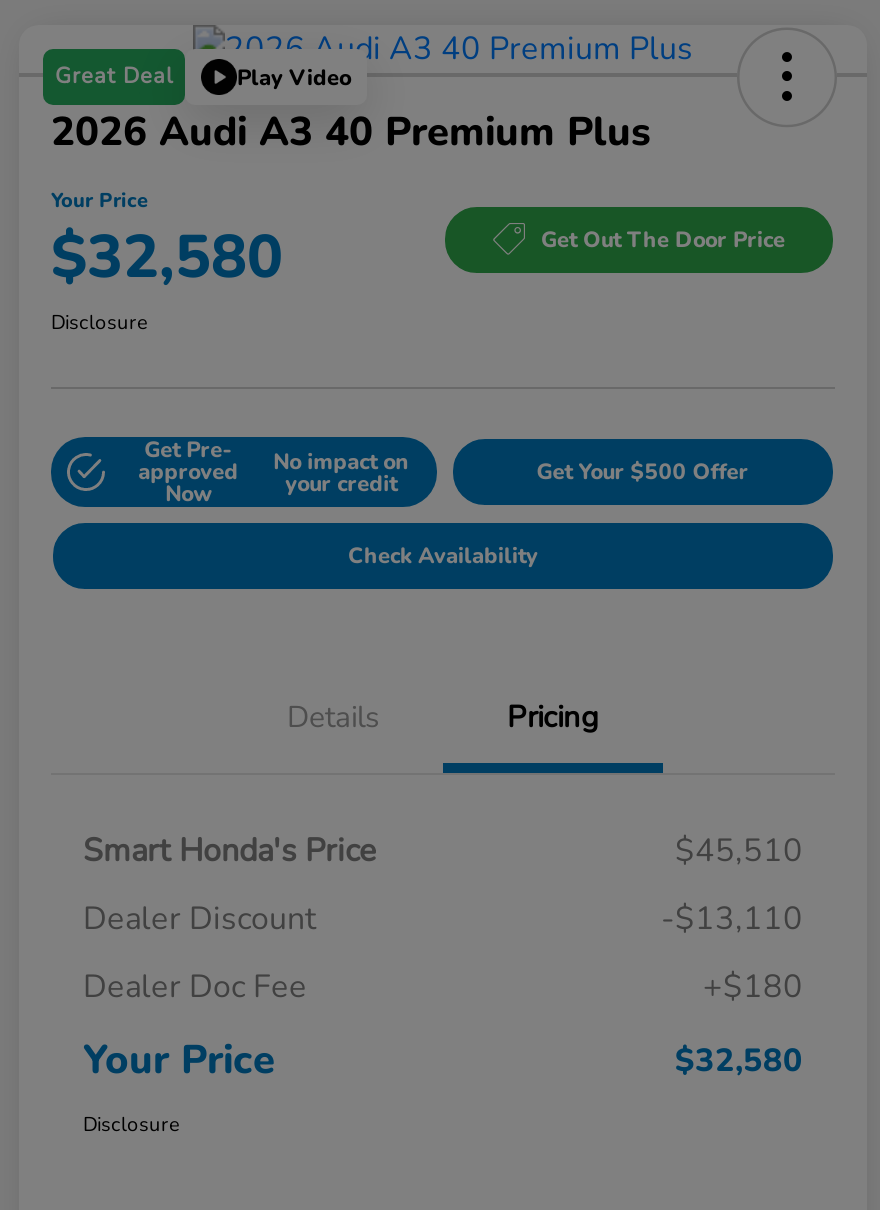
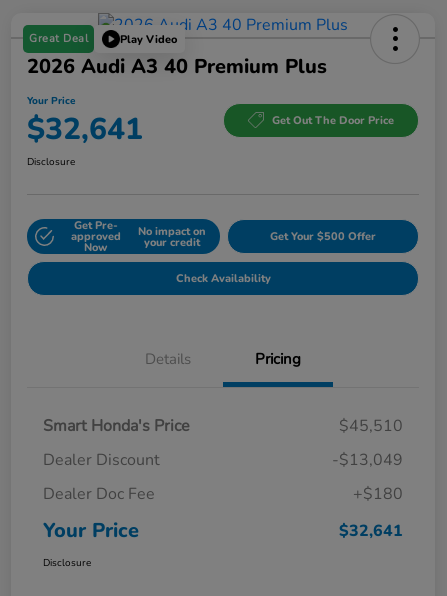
- $32,580
+ $32,641

- -$13,110
+ -$13,049

- $32,580
+ $32,641
